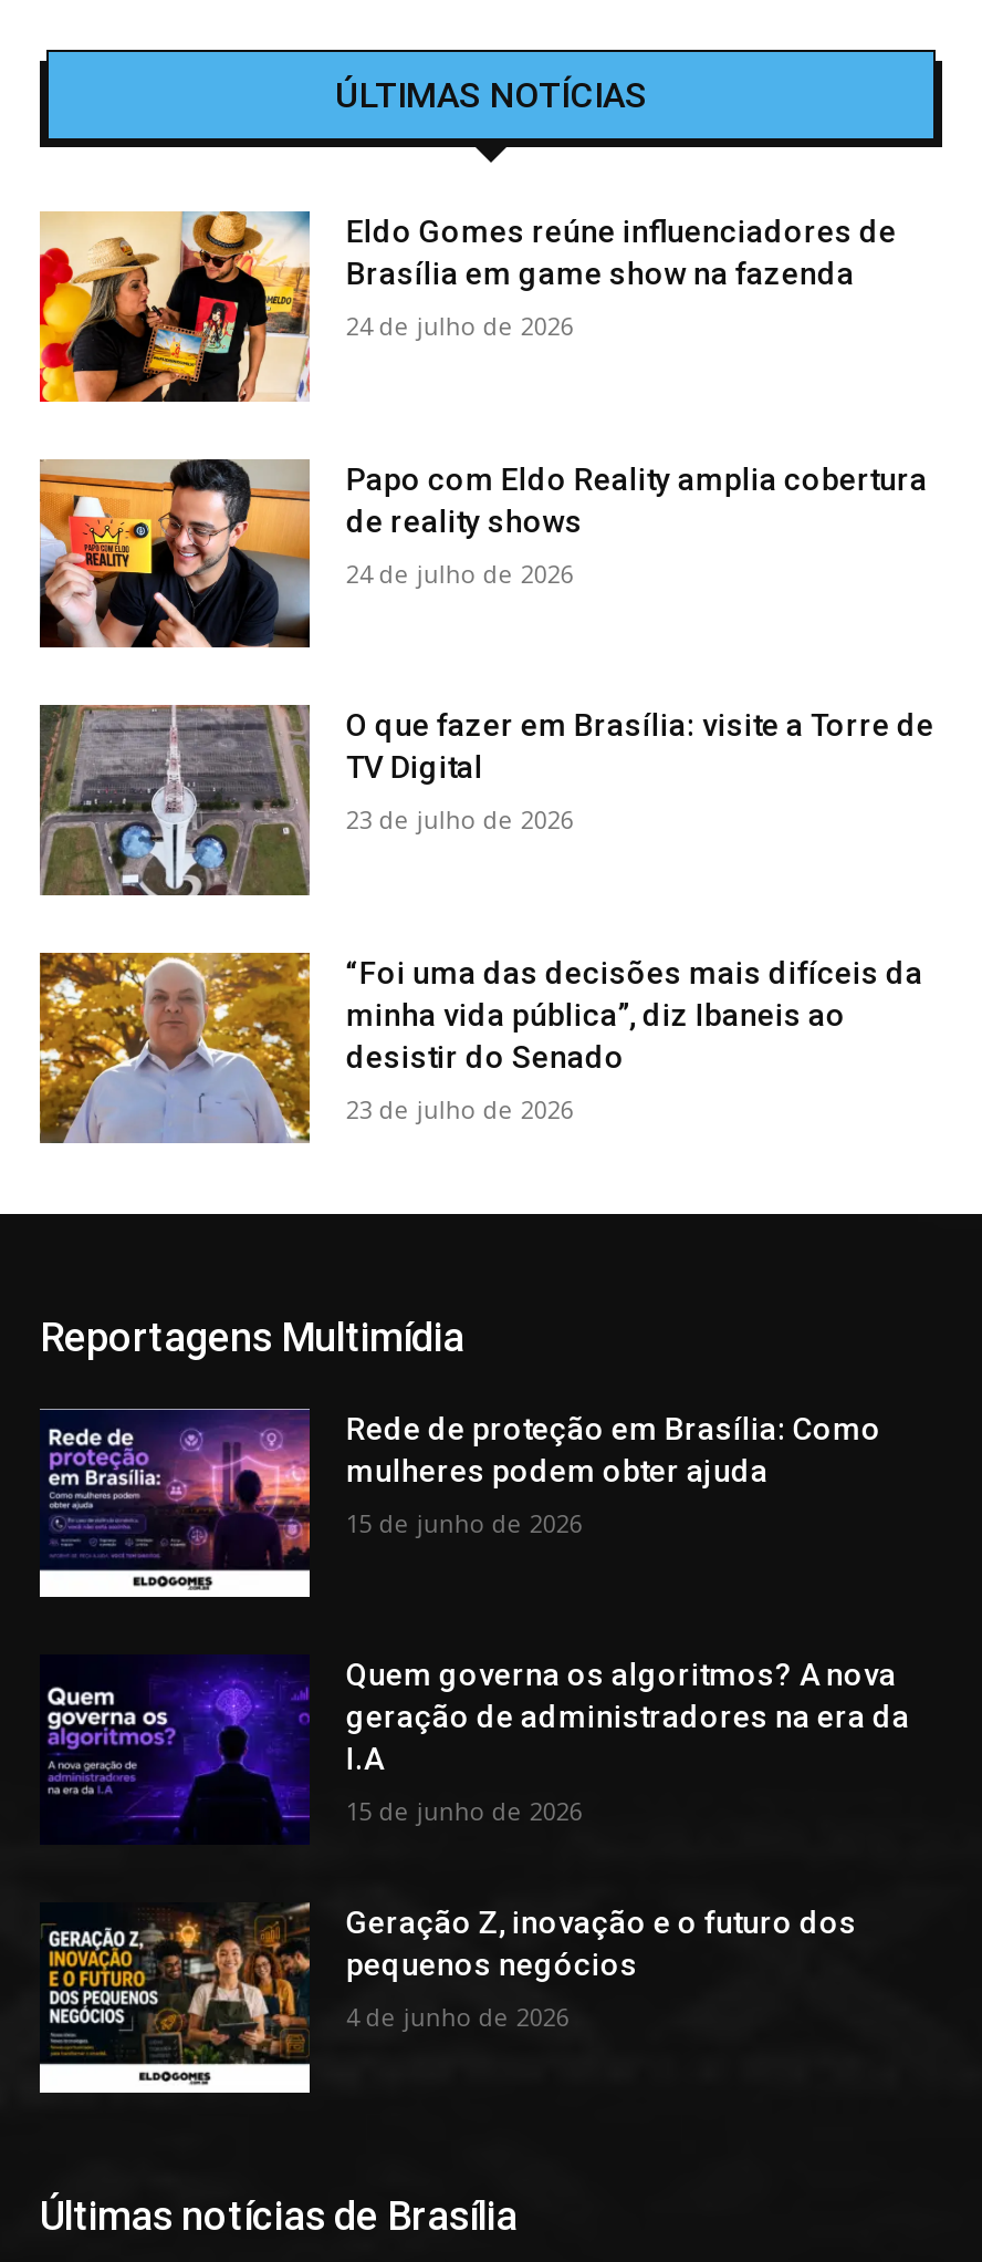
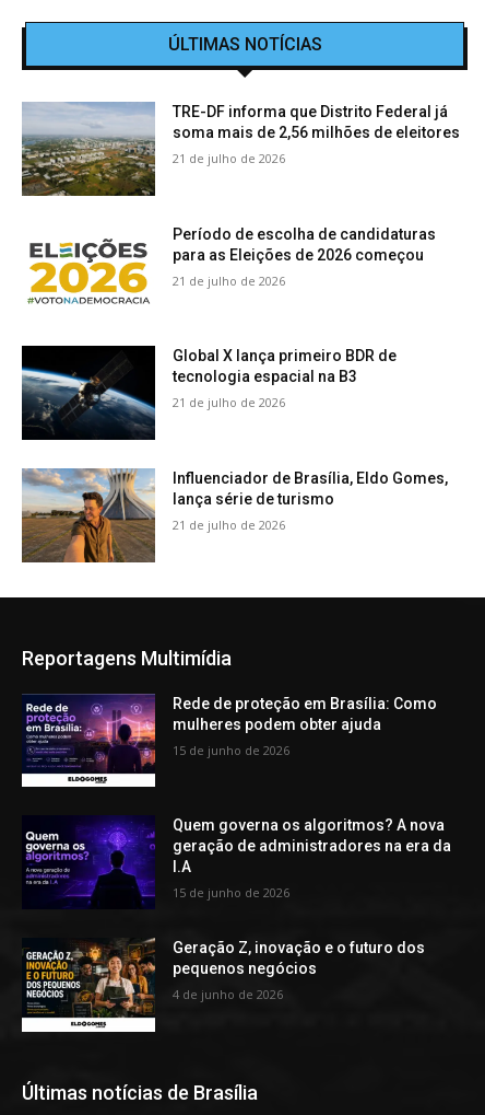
- [image]
- Eldo Gomes reúne influenciadores de
- Brasília em game show na fazenda
+ [image]
+ TRE-DF informa que Distrito Federal já
+ soma mais de 2,56 milhões de eleitores

- 24 de julho de 2026
+ 21 de julho de 2026

- [image]
- Papo com Eldo Reality amplia cobertura
- de reality shows
+ [image]
+ Período de escolha de candidaturas
+ para as Eleições de 2026 começou

- 24 de julho de 2026
+ 21 de julho de 2026

- [image]
- O que fazer em Brasília: visite a Torre de
- TV Digital
+ [image]
+ Global X lança primeiro BDR de
+ tecnologia espacial na B3

- 23 de julho de 2026
+ 21 de julho de 2026

- [image]
- “Foi uma das decisões mais difíceis da
- minha vida pública”, diz Ibaneis ao
- desistir do Senado
+ [image]
+ Influenciador de Brasília, Eldo Gomes,
+ lança série de turismo

- 23 de julho de 2026
+ 21 de julho de 2026
